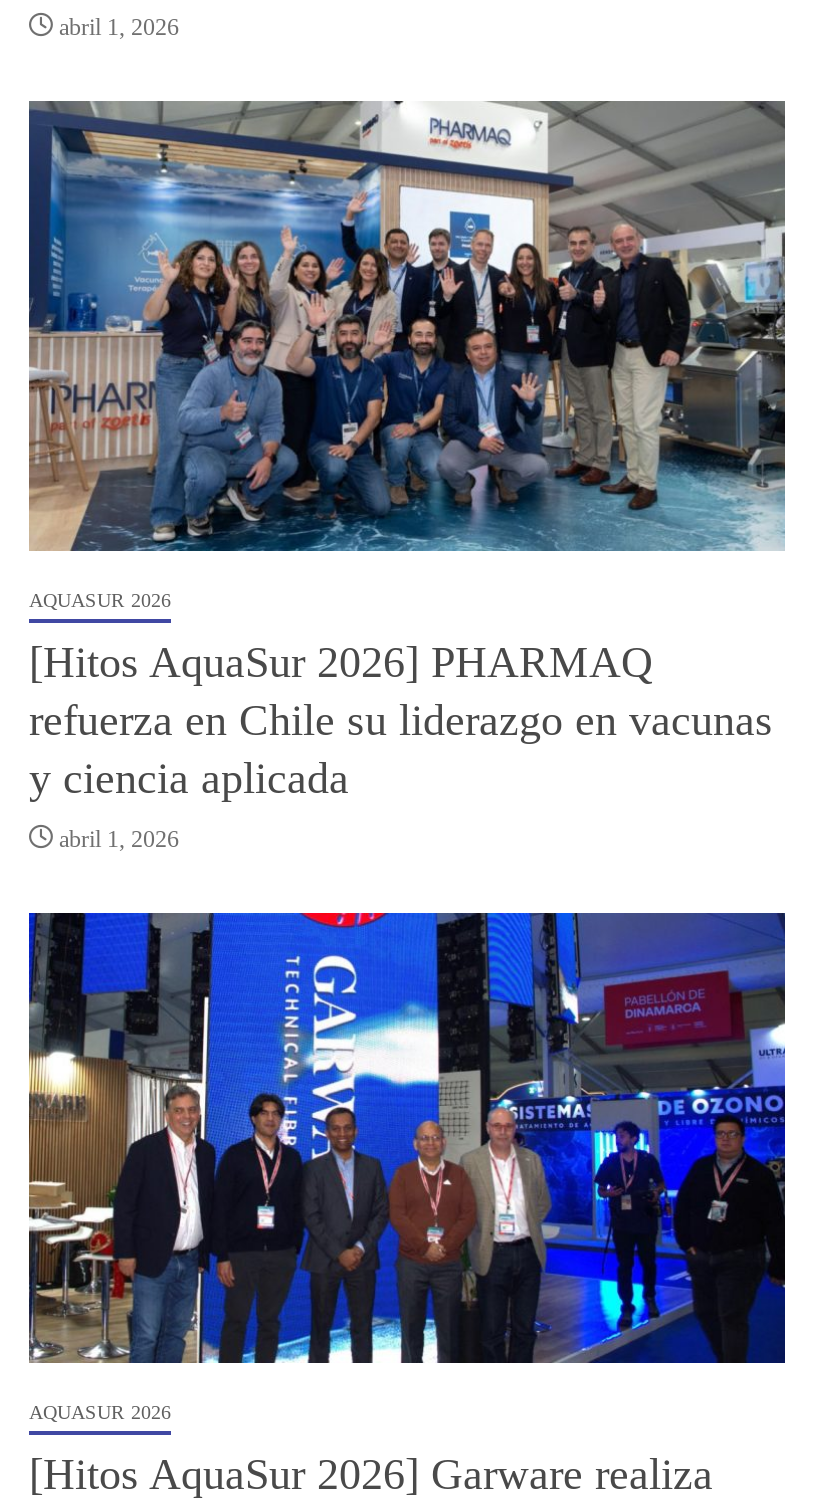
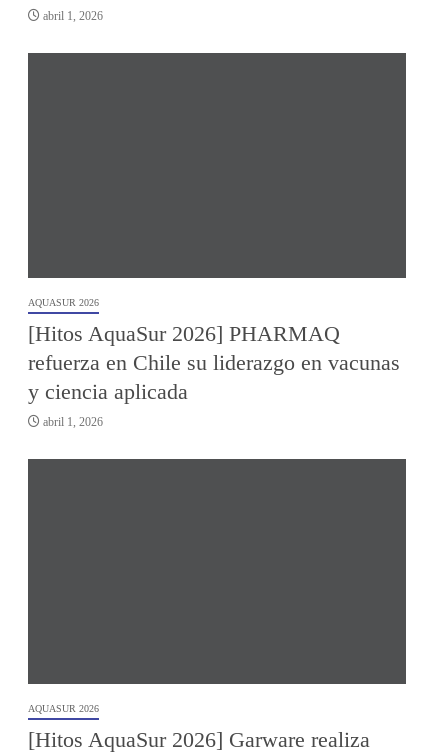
- [image]

- [image]
